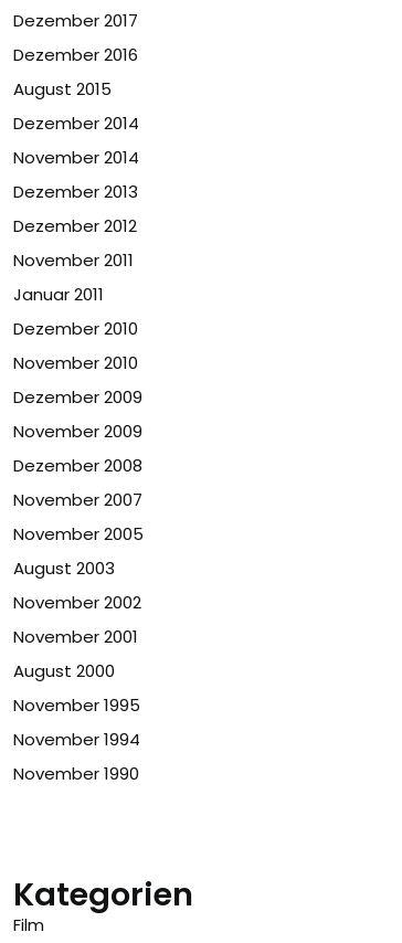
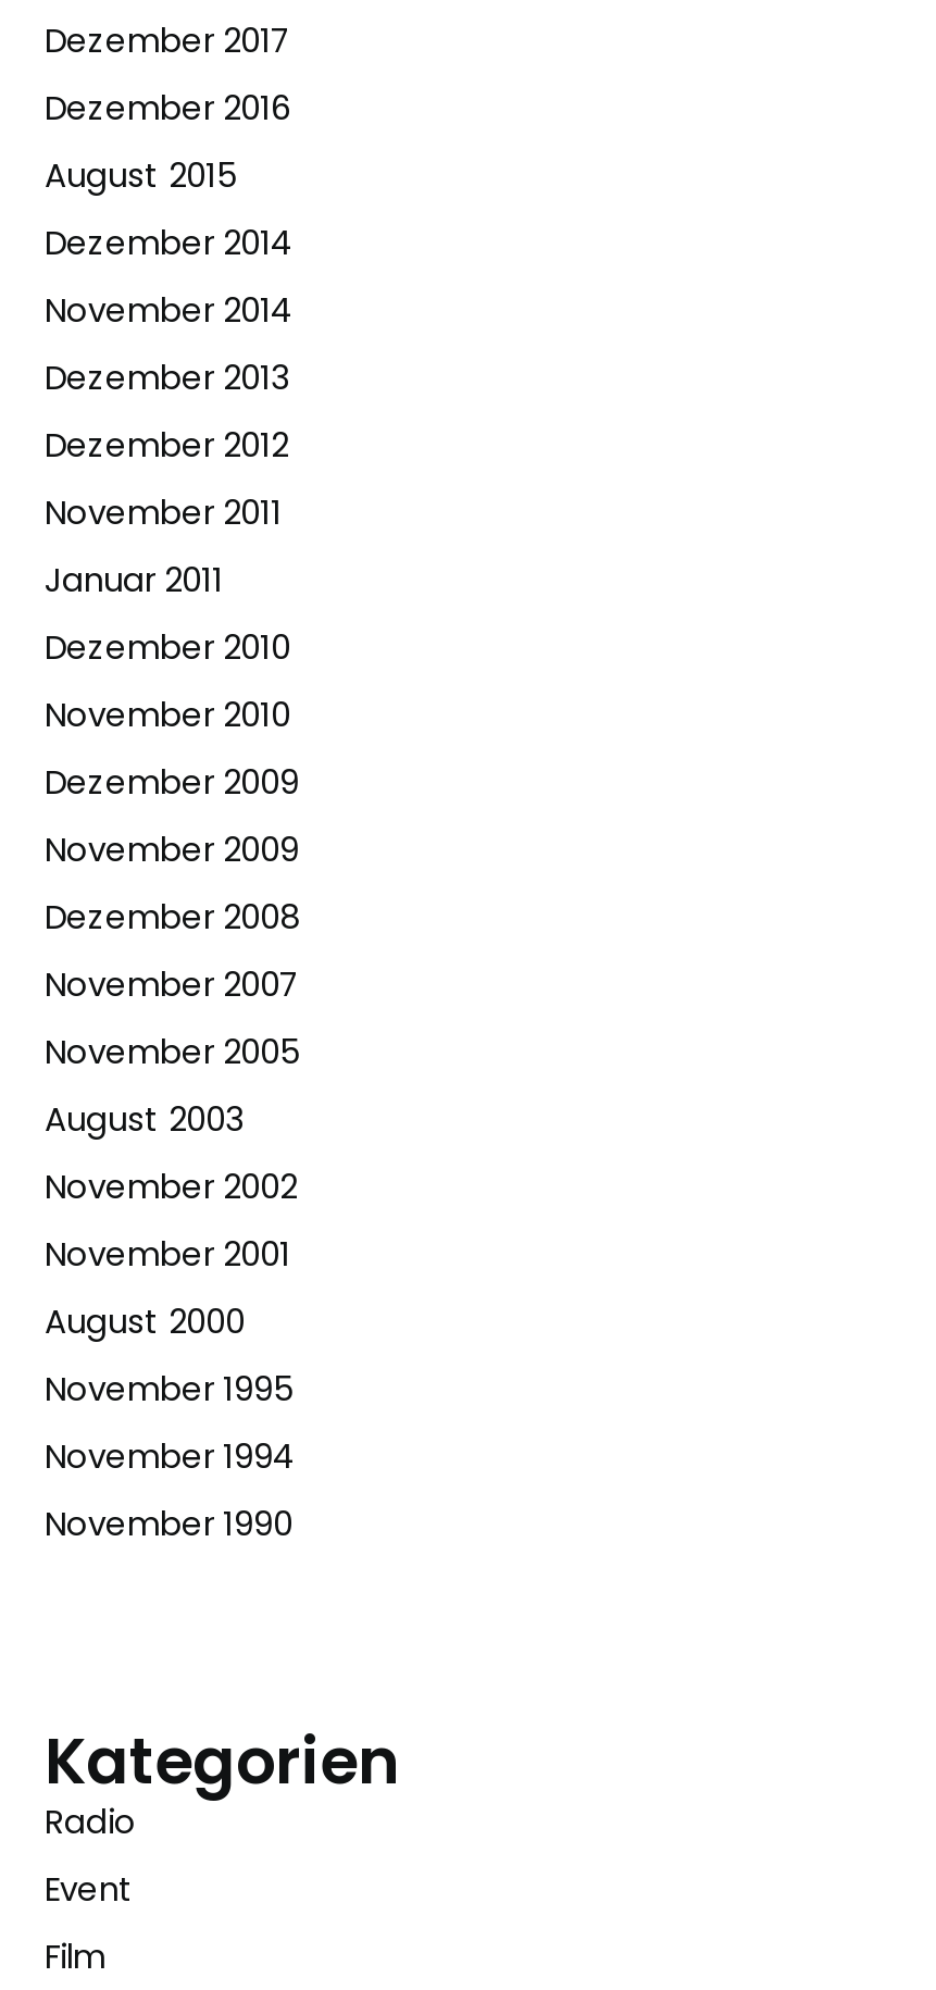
+ Radio
+ Event
